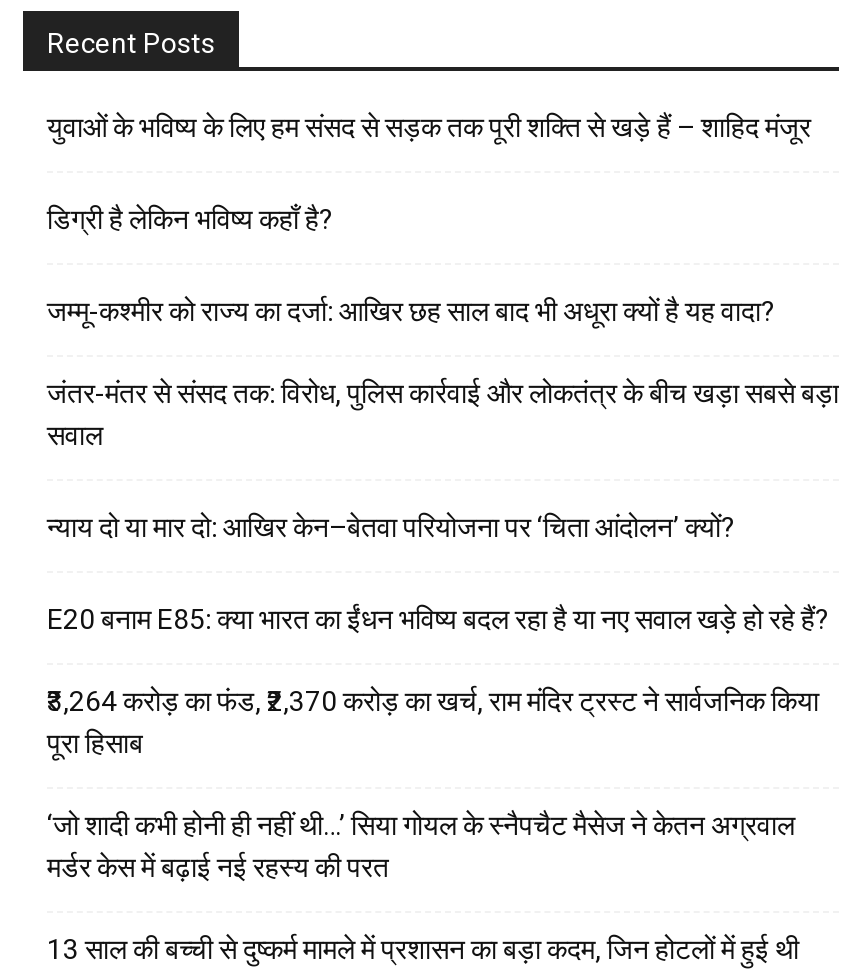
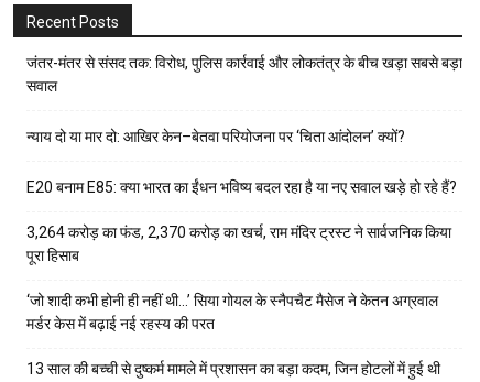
- युवाओं के भविष्य के लिए हम संसद से सड़क तक पूरी शक्ति से खड़े हैं – शाहिद मंजूर
- डिग्री है लेकिन भविष्य कहाँ है?
- जम्मू-कश्मीर को राज्य का दर्जा: आखिर छह साल बाद भी अधूरा क्यों है यह वादा?
